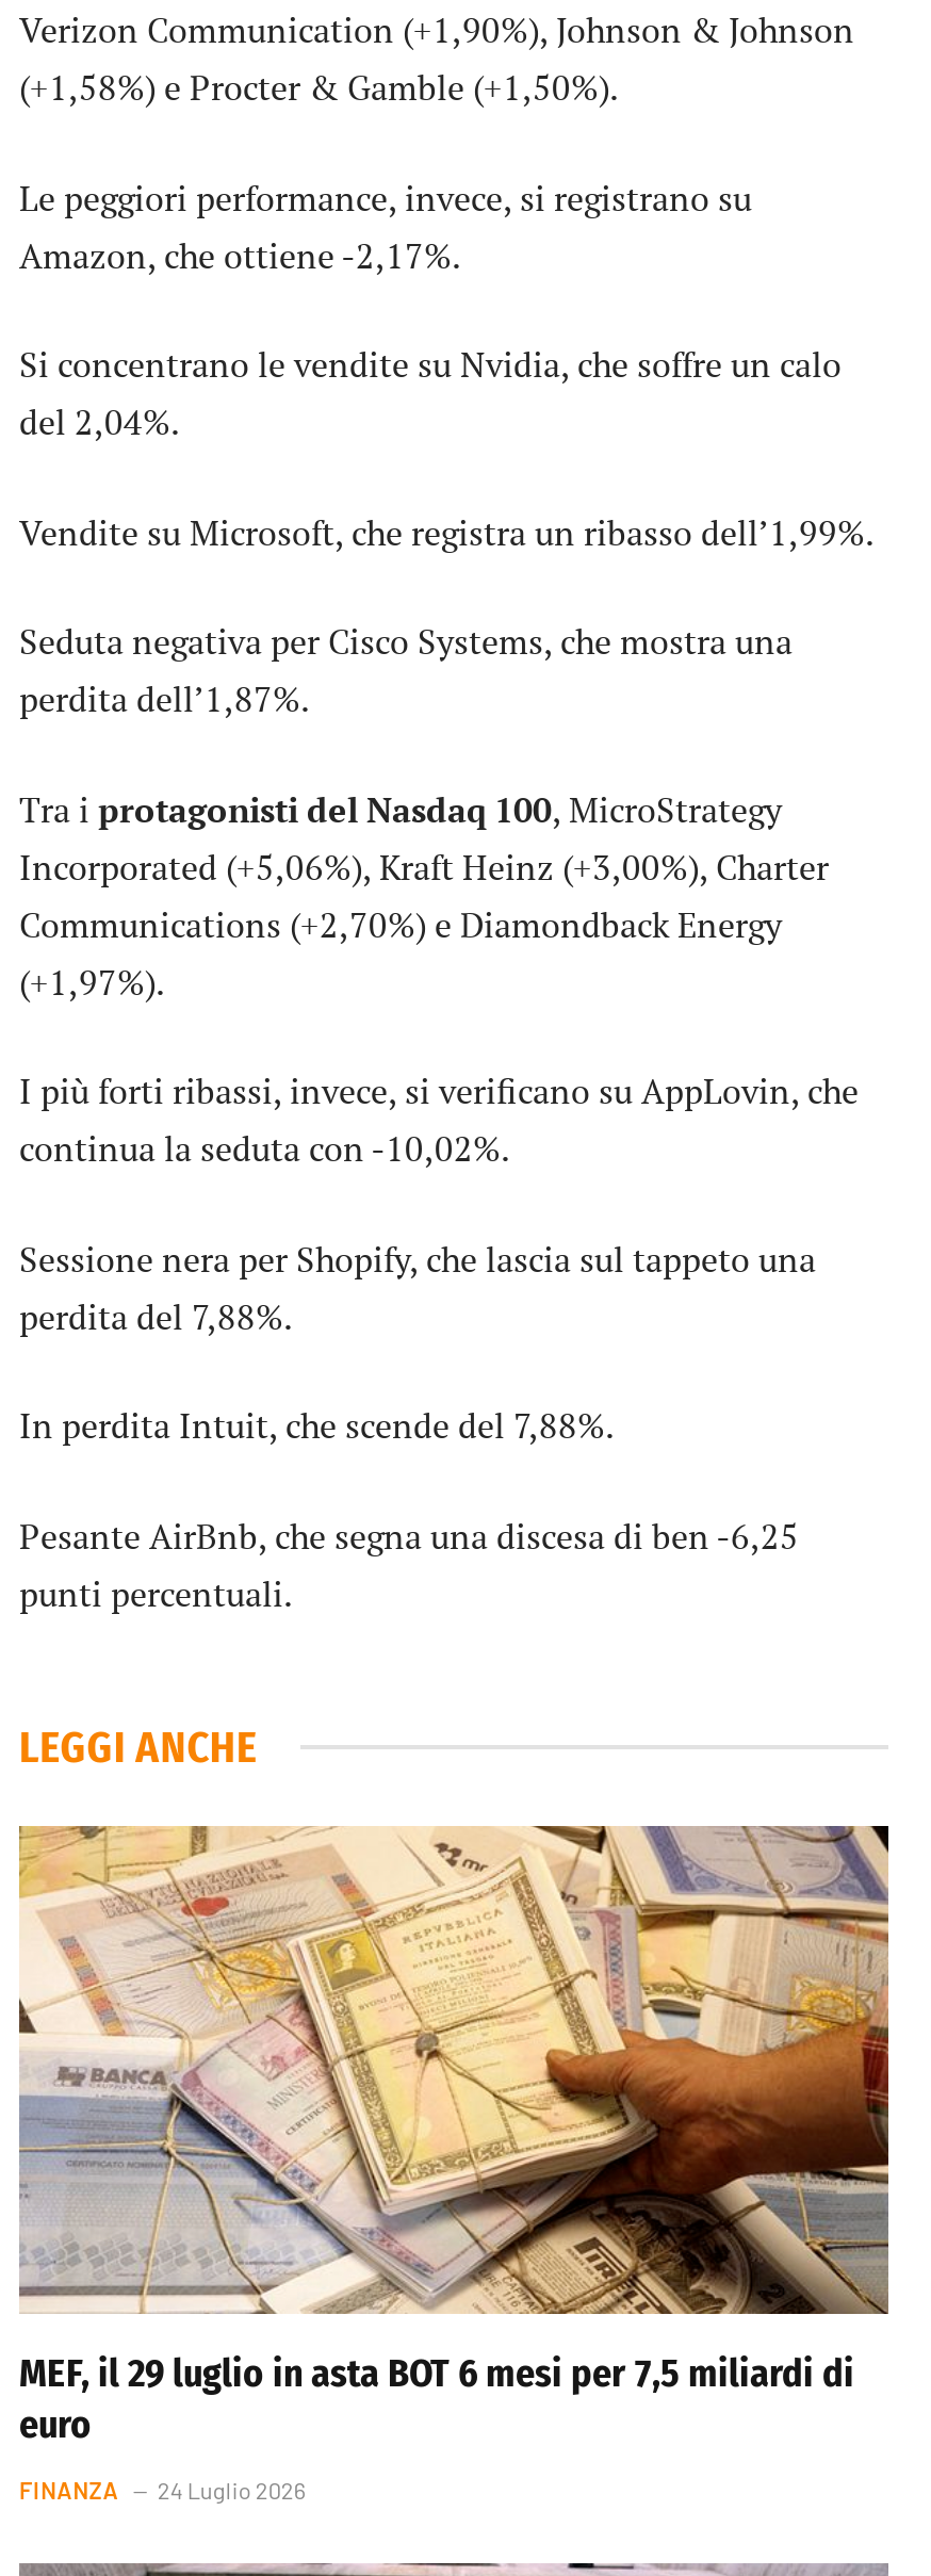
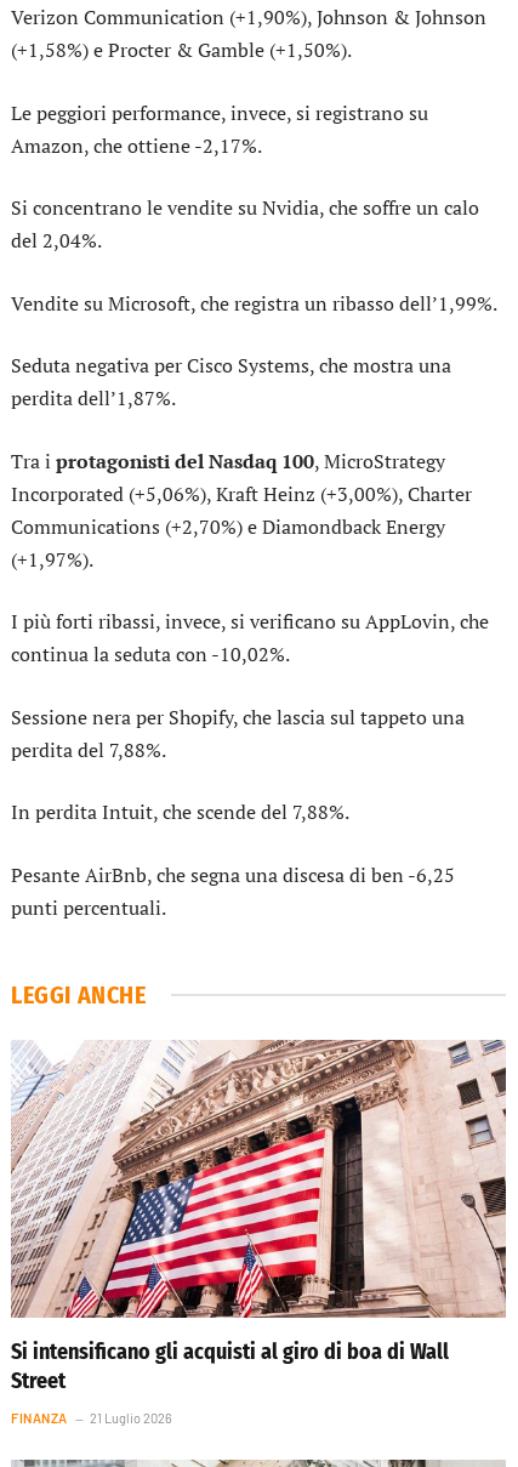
- [image]
- MEF, il 29 luglio in asta BOT 6 mesi per 7,5 miliardi di
- euro
+ [image]
+ Si intensificano gli acquisti al giro di boa di Wall
+ Street

- FINANZA 24 Luglio 2026
+ FINANZA 21 Luglio 2026
